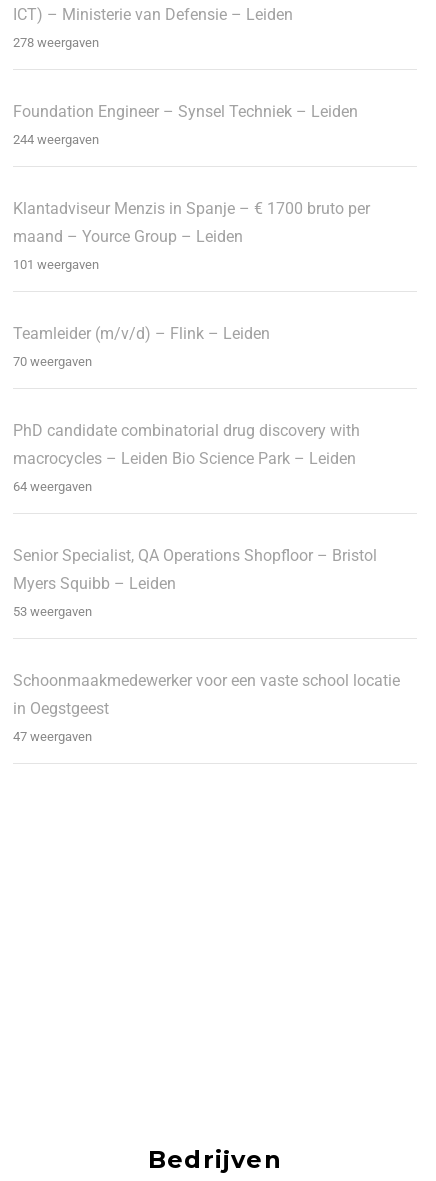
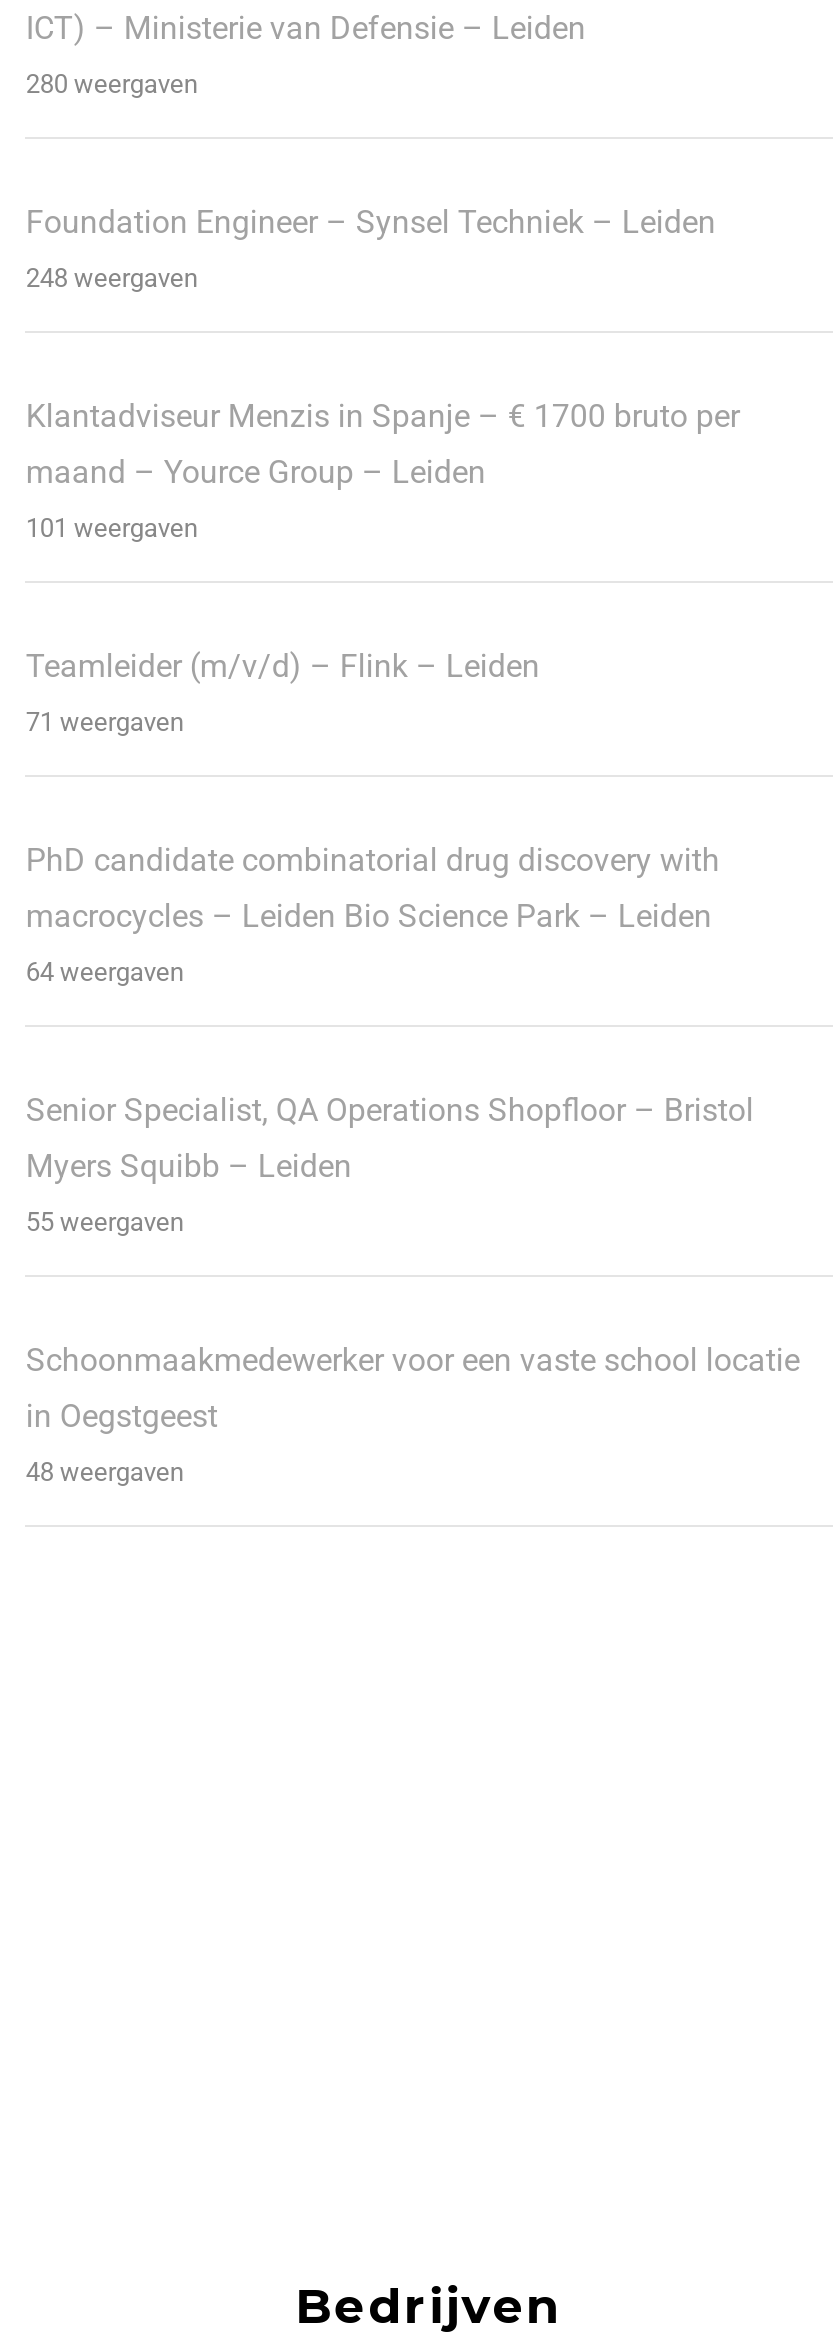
- 278 weergaven
+ 280 weergaven

- 244 weergaven
+ 248 weergaven

- 70 weergaven
+ 71 weergaven

- 53 weergaven
+ 55 weergaven

- 47 weergaven
+ 48 weergaven
